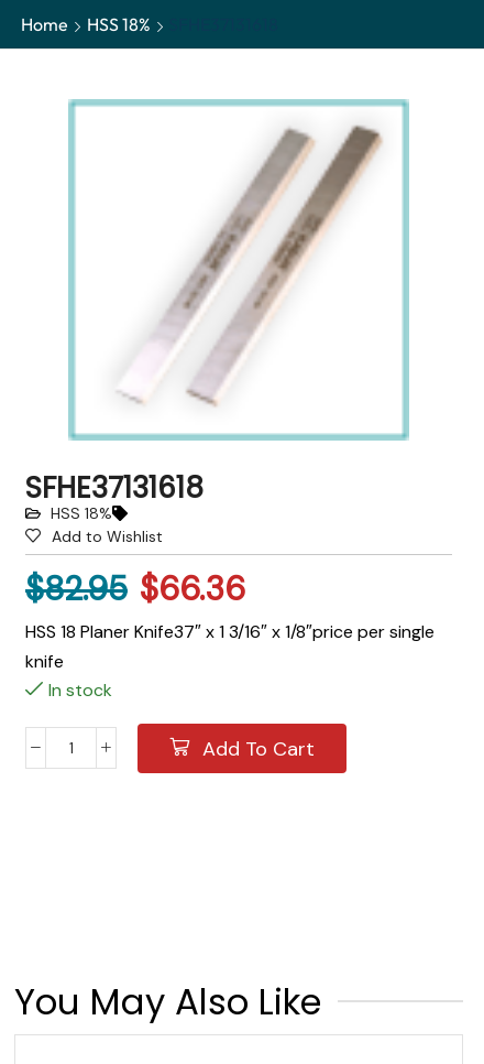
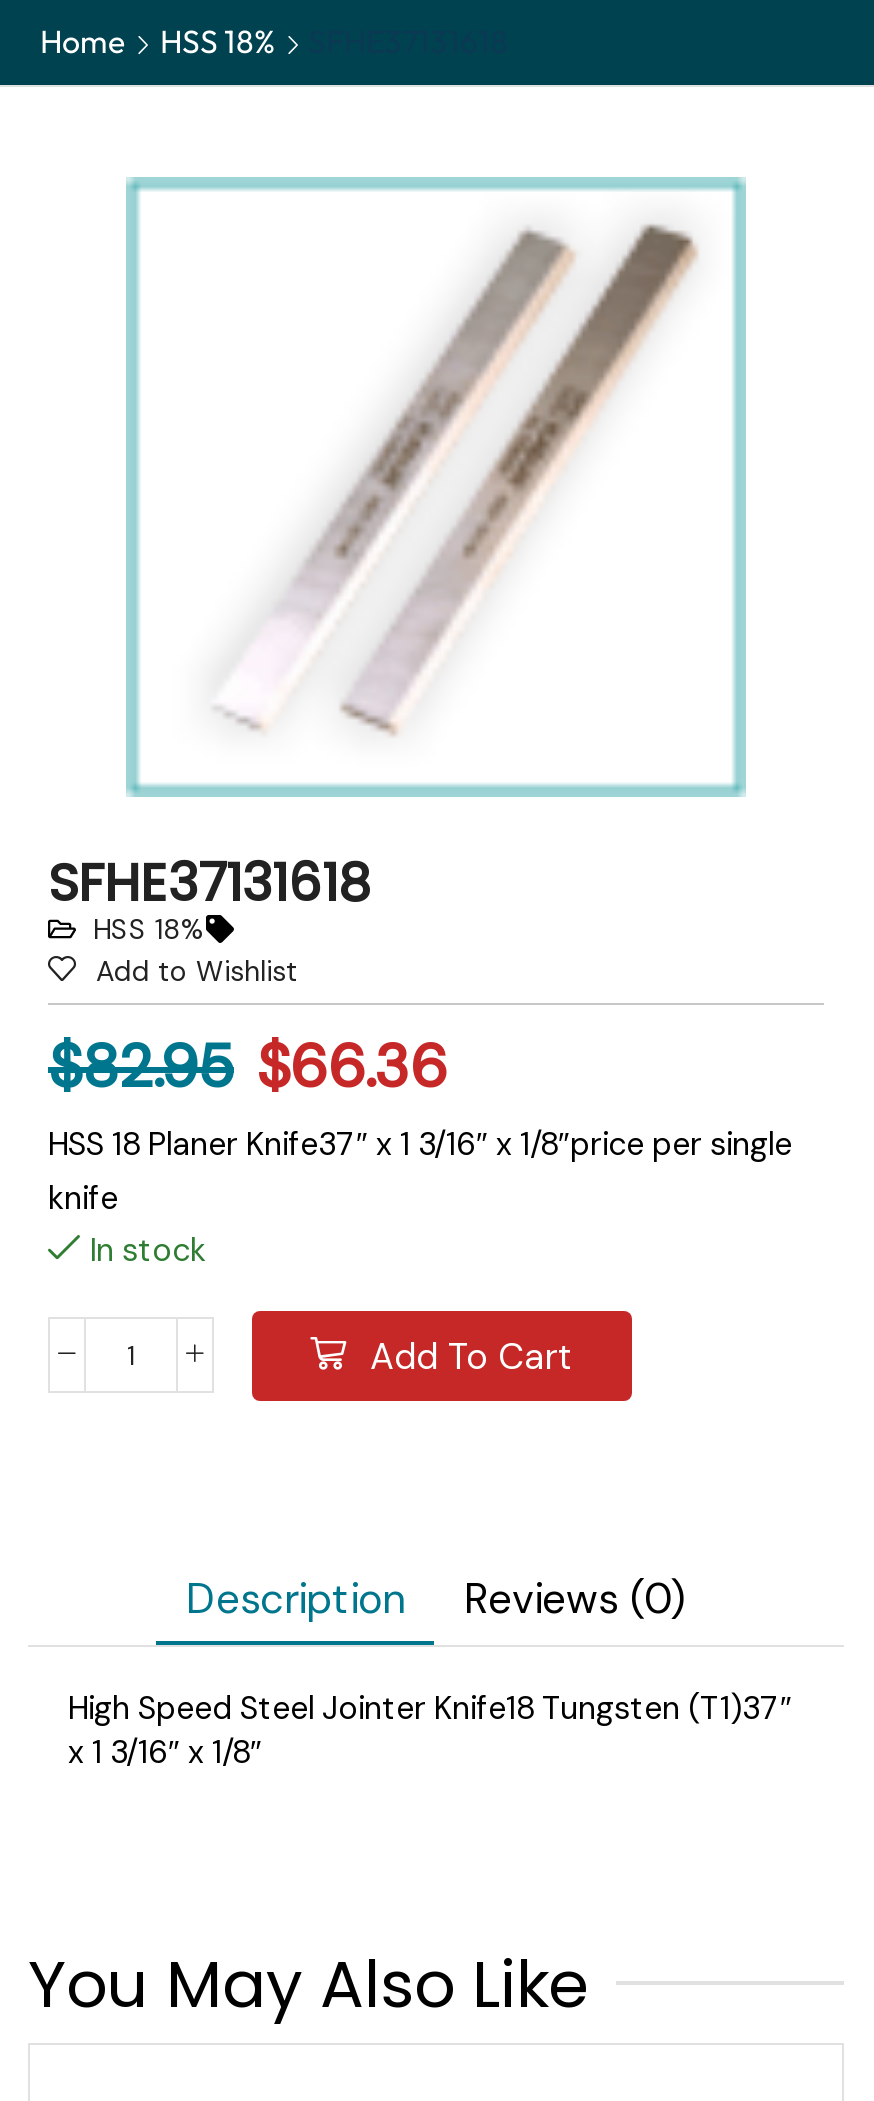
+ Description
+ Reviews (0)
+ High Speed Steel Jointer Knife18 Tungsten (T1)37″
+ x 1 3/16″ x 1/8″
